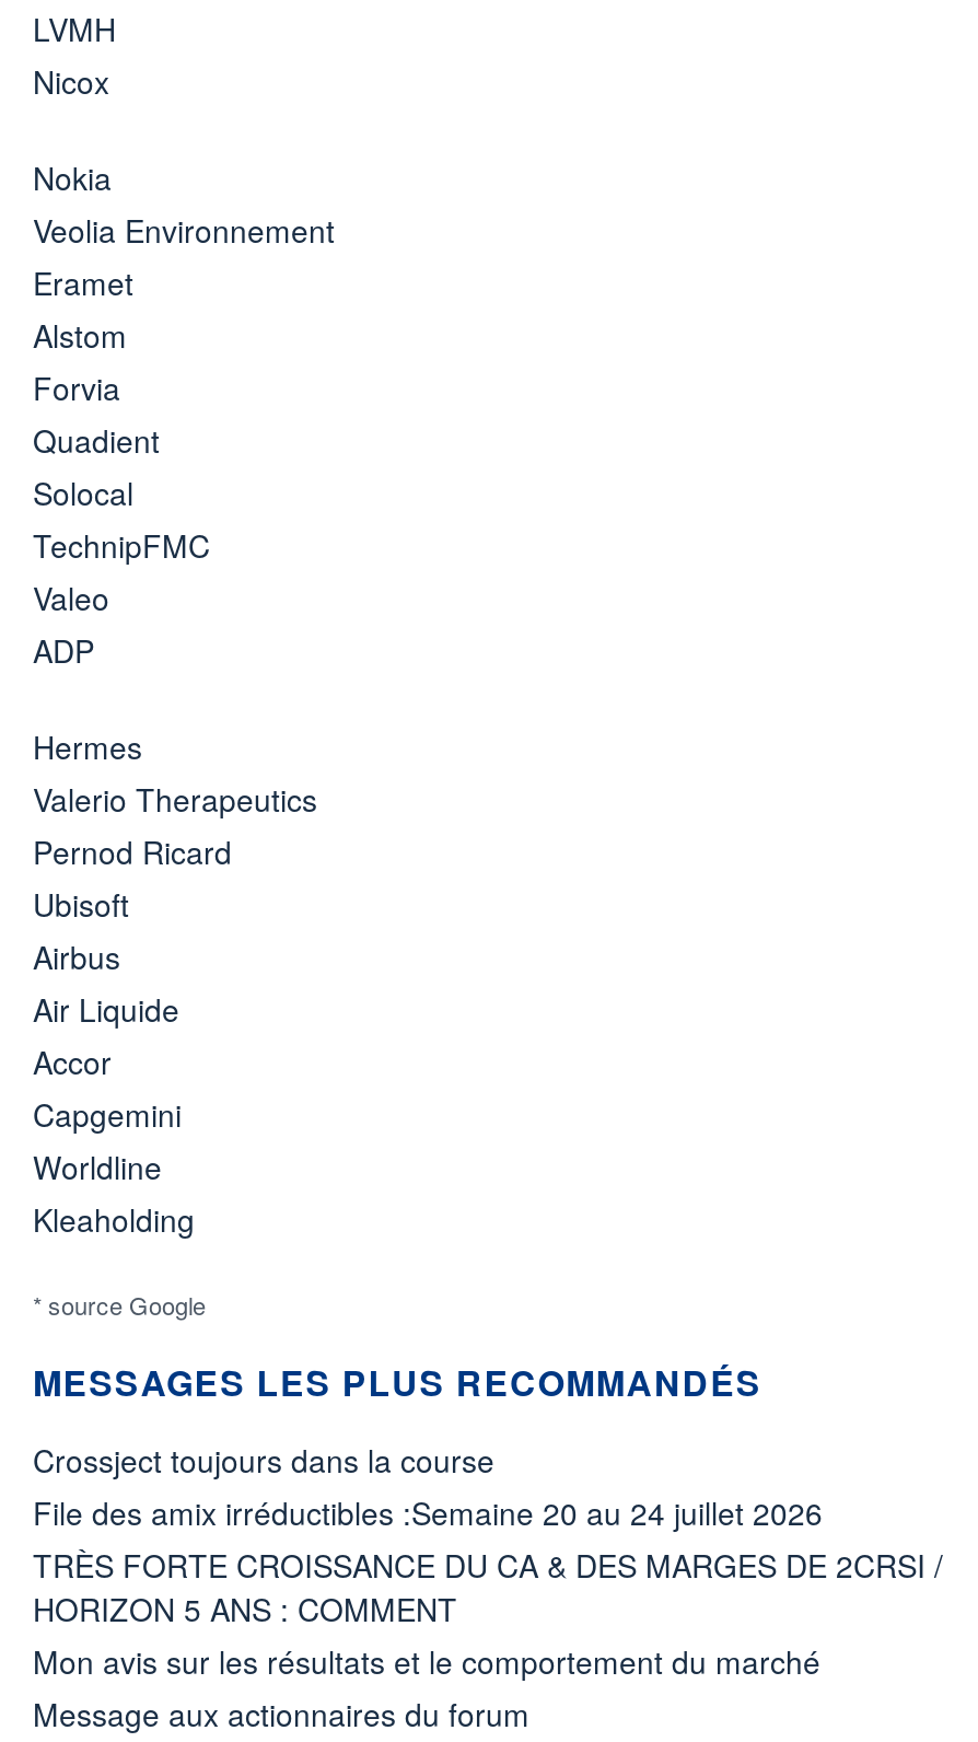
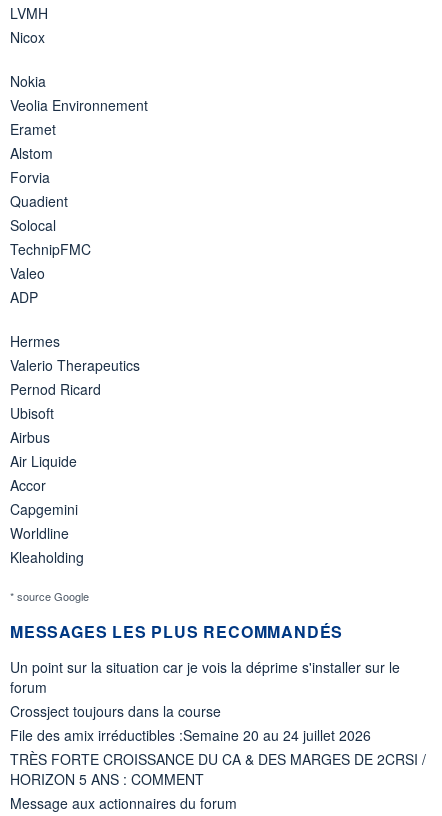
+ Un point sur la situation car je vois la déprime s'installer sur le
+ forum

moved down: Crossject toujours dans la course | File des amix irréductibles :Semaine 20 au 24 juillet 2026 | TRÈS FORTE CROISSANCE DU CA & DES MARGES DE 2CRSI / | HORIZON 5 ANS : COMMENT

- Mon avis sur les résultats et le comportement du marché
